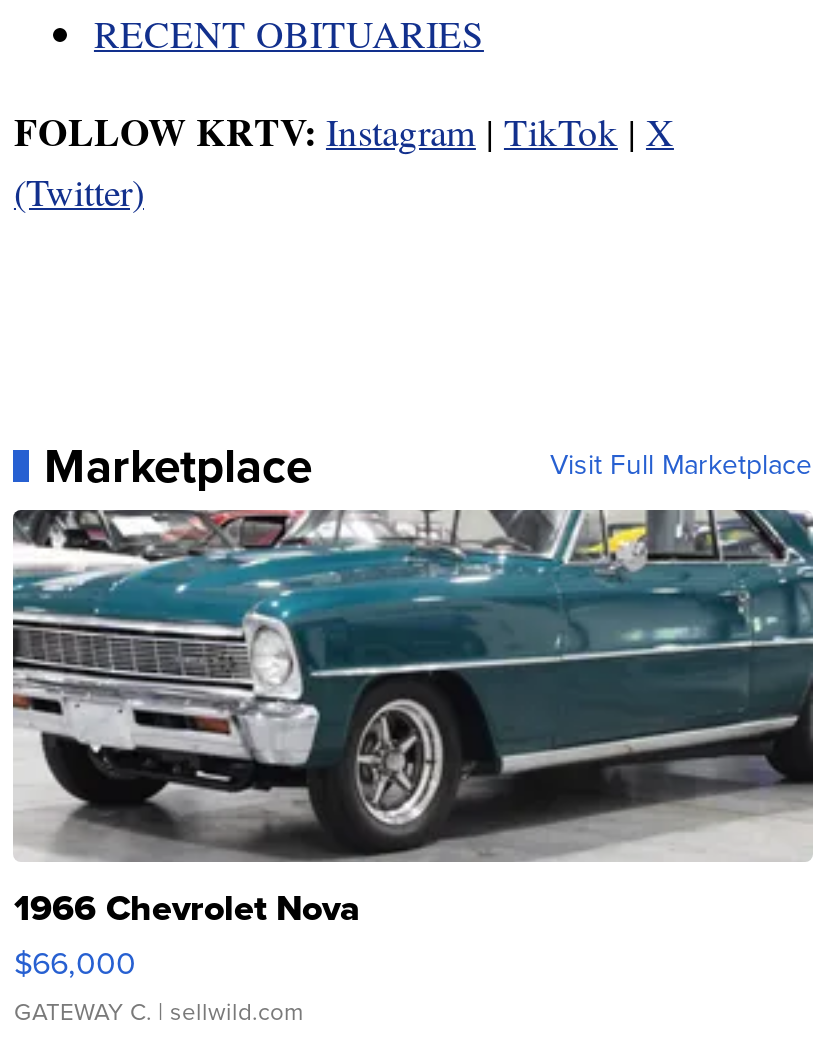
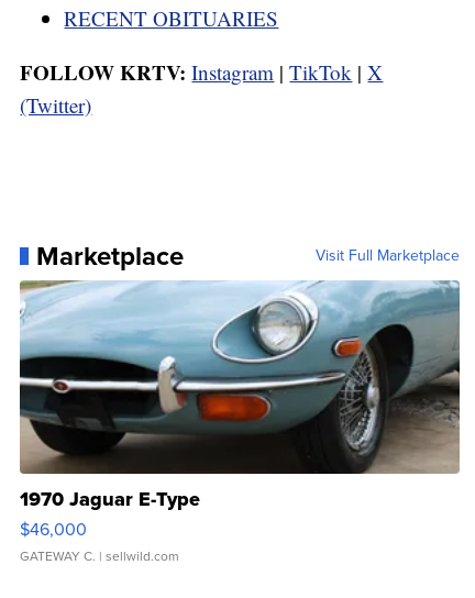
- [image]
- 1966 Chevrolet Nova
- $66,000
+ [image]
+ 1970 Jaguar E-Type
+ $46,000
